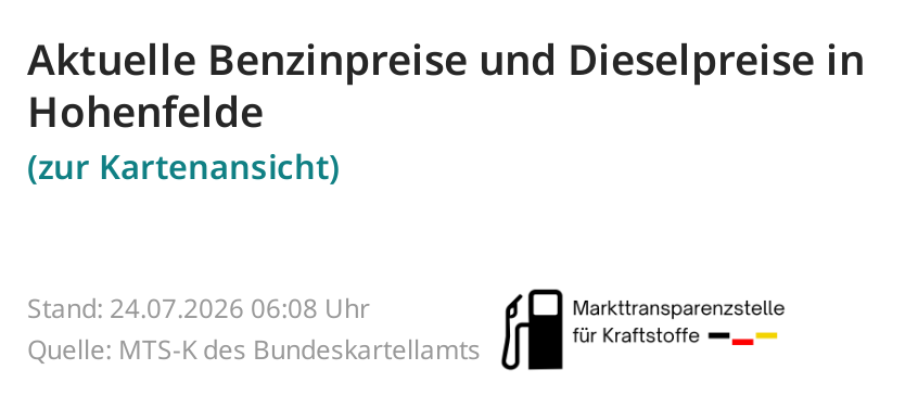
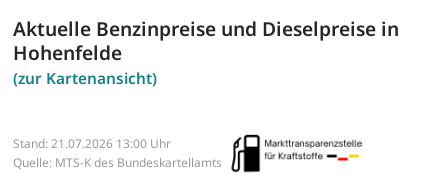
- Stand: 24.07.2026 06:08 Uhr
+ Stand: 21.07.2026 13:00 Uhr
